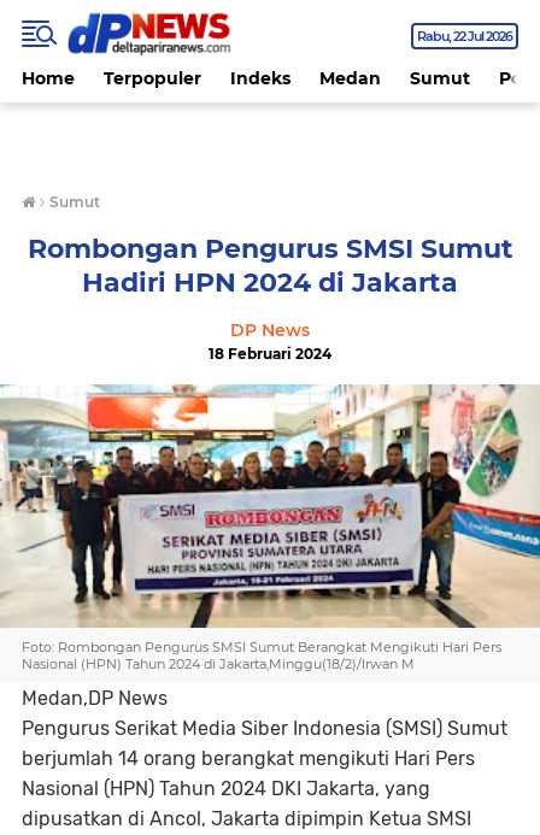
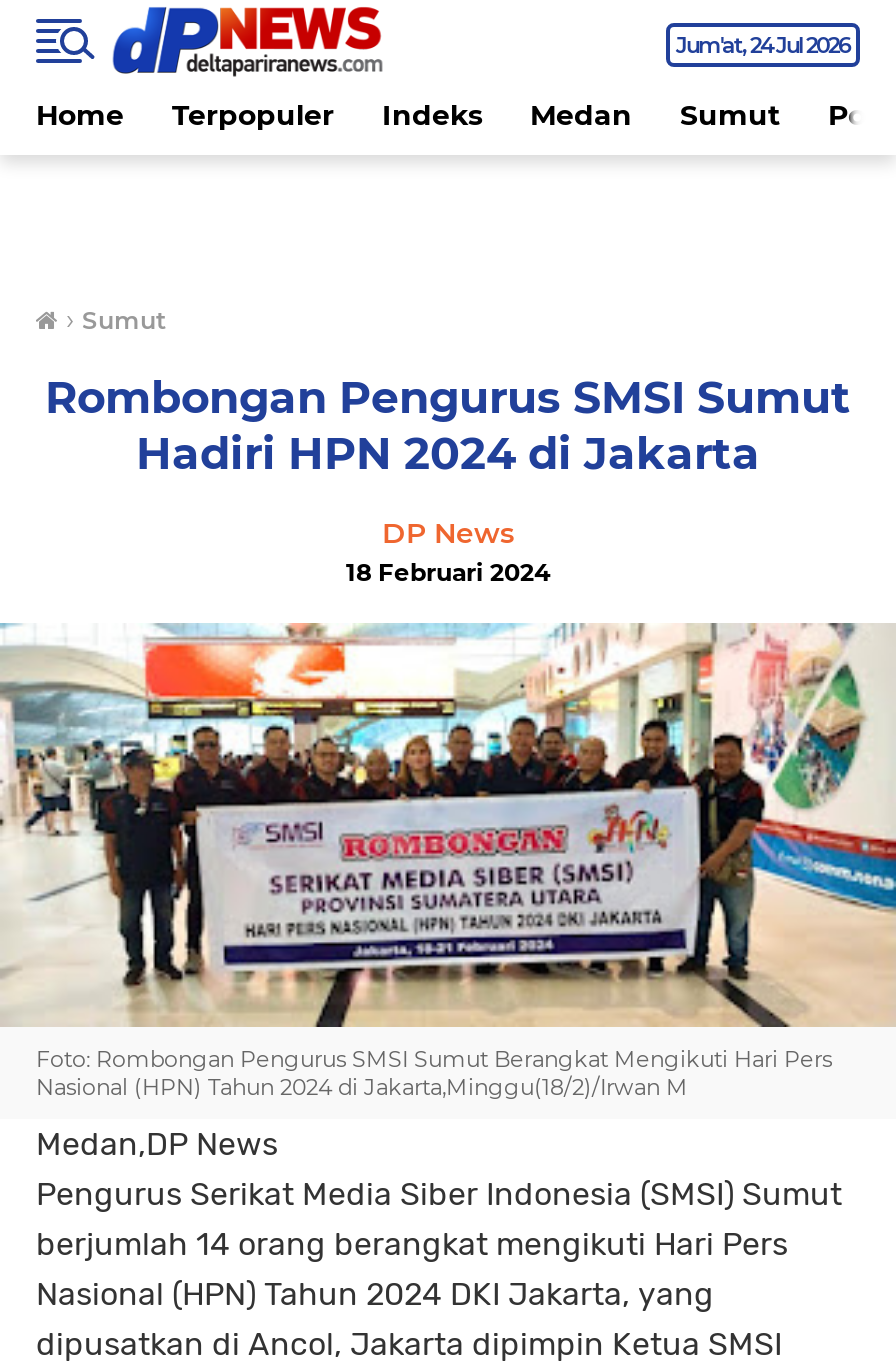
- Rabu 22 Jul 2026
+ Jum'at 24 Jul 2026
